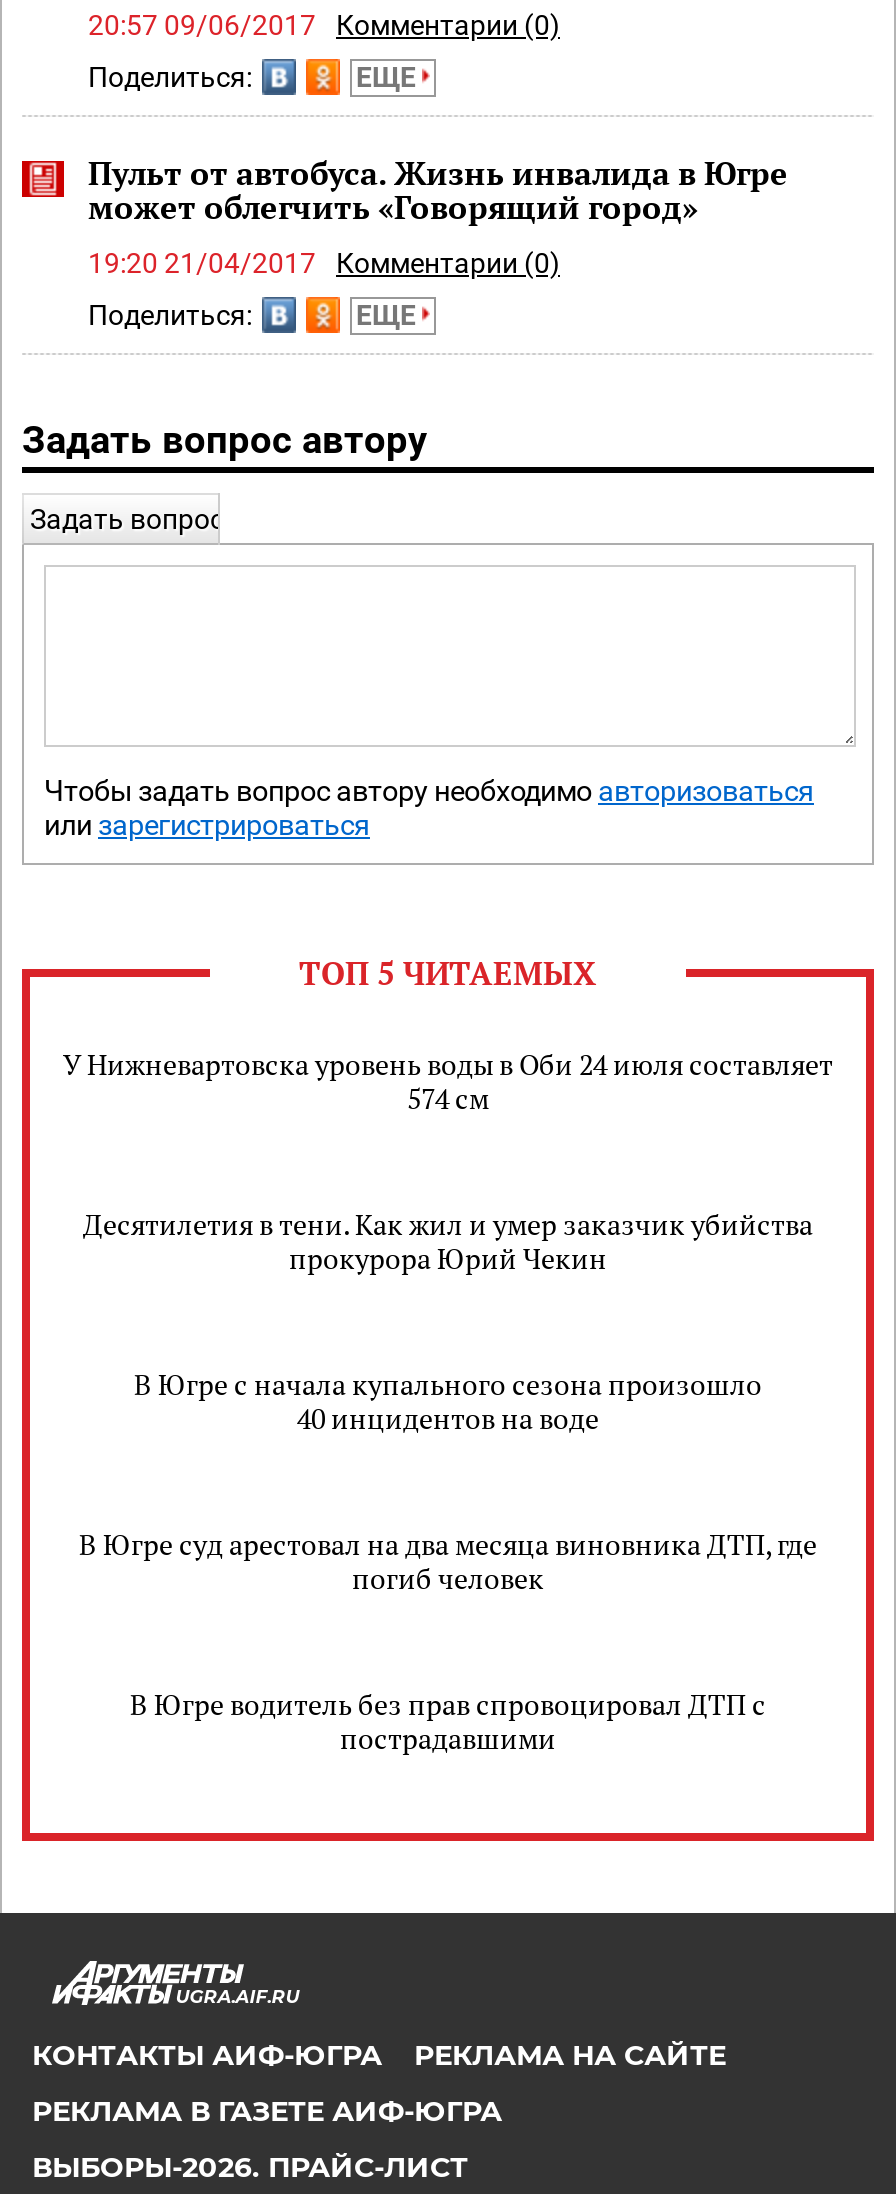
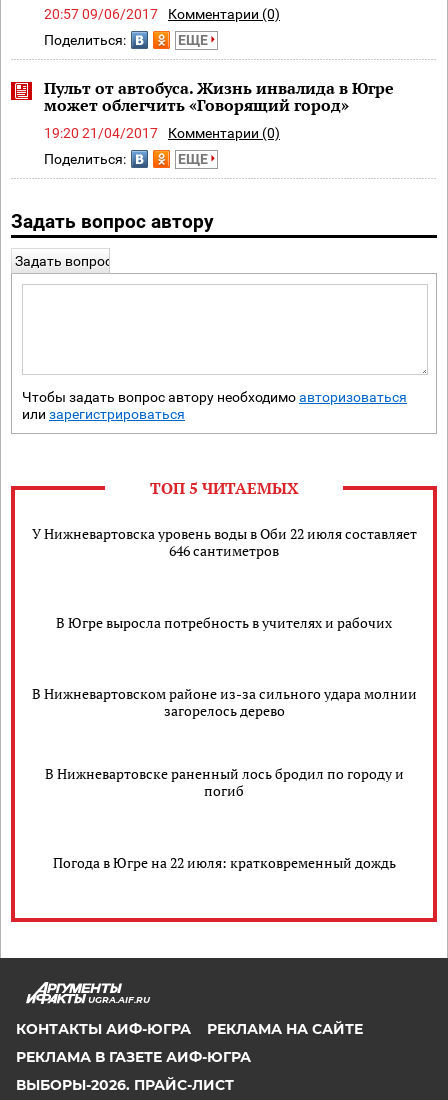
- У Нижневартовска уровень воды в Оби 24 июля составляет
- 574 см
+ У Нижневартовска уровень воды в Оби 22 июля составляет
+ 646 сантиметров

- Десятилетия в тени. Как жил и умер заказчик убийства
- прокурора Юрий Чекин
+ В Югре выросла потребность в учителях и рабочих

- В Югре с начала купального сезона произошло
- 40 инцидентов на воде
+ В Нижневартовском районе из-за сильного удара молнии
+ загорелось дерево

- В Югре суд арестовал на два месяца виновника ДТП, где
- погиб человек
+ В Нижневартовске раненный лось бродил по городу и
+ погиб

- В Югре водитель без прав спровоцировал ДТП с
- пострадавшими
+ Погода в Югре на 22 июля: кратковременный дождь
